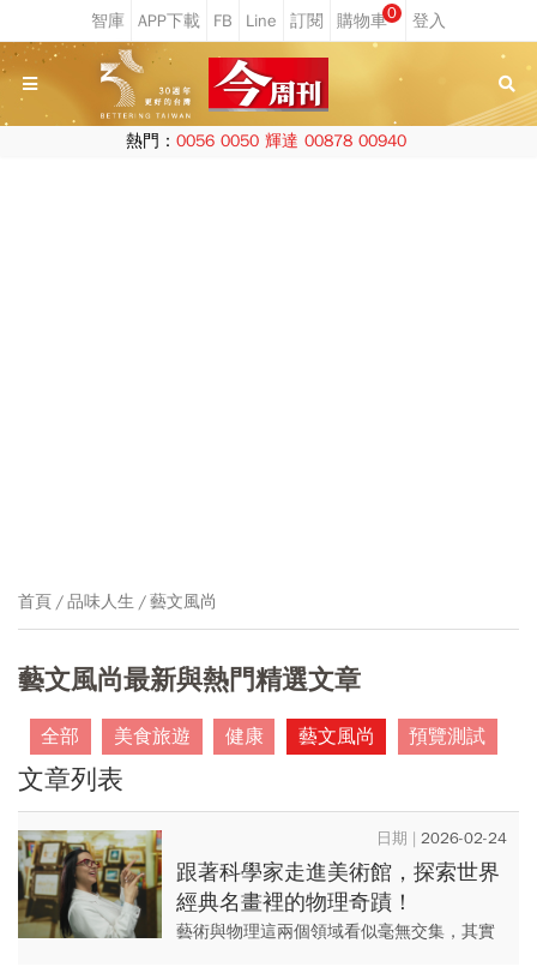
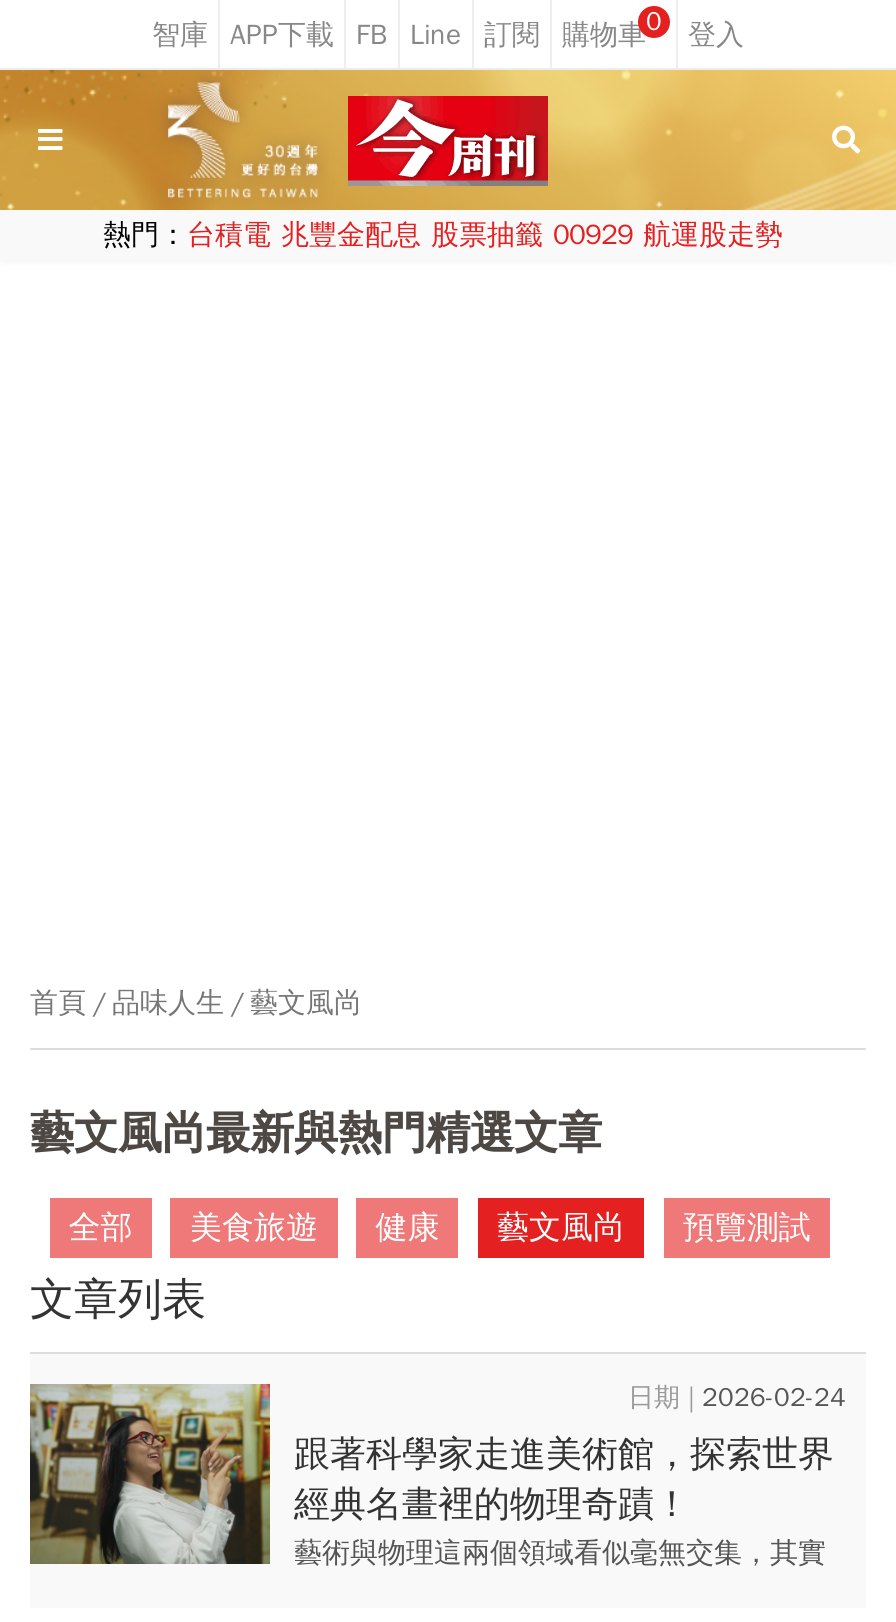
- 熱門：0056 0050 輝達 00878 00940
+ 熱門：台積電 兆豐金配息 股票抽籤 00929 航運股走勢
